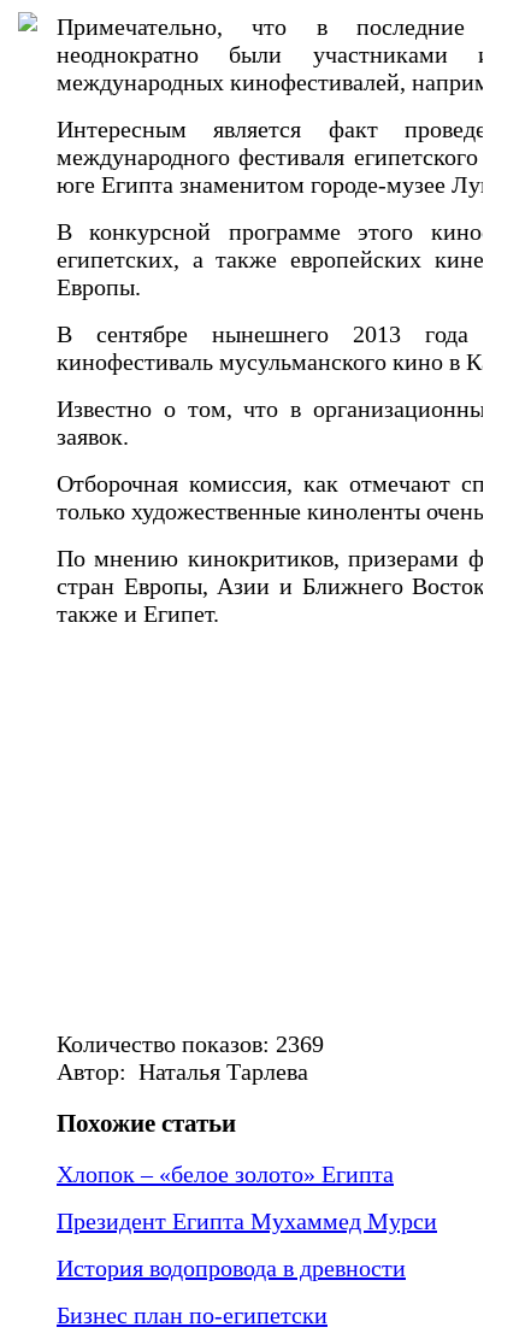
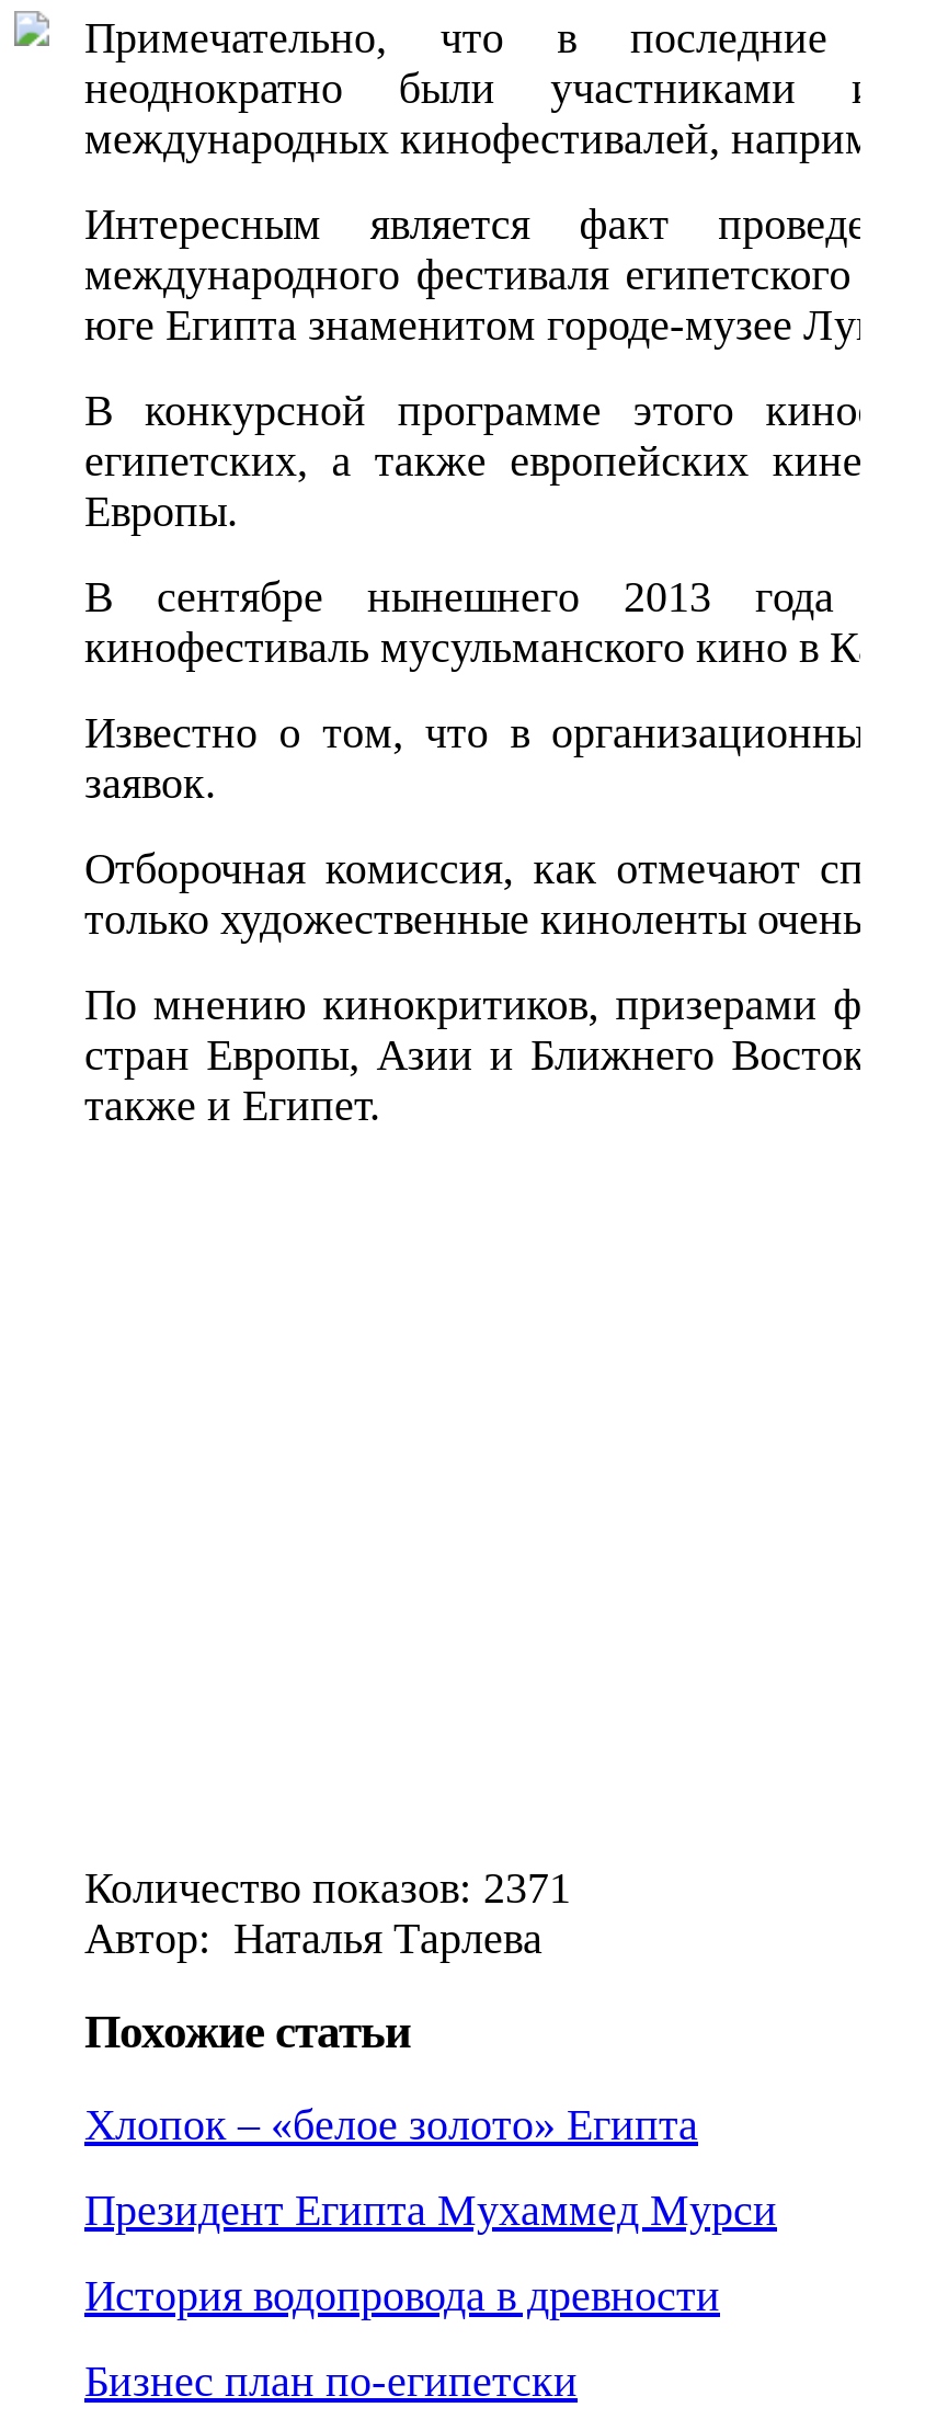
- Количество показов: 2369
+ Количество показов: 2371
